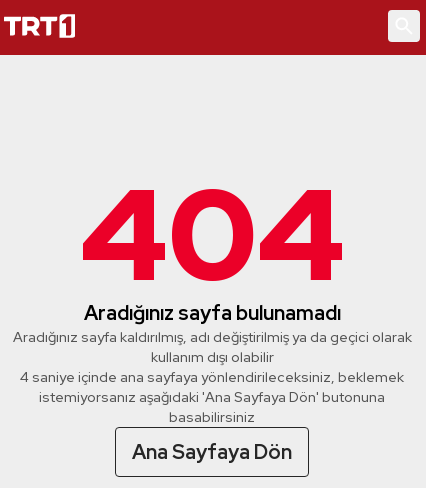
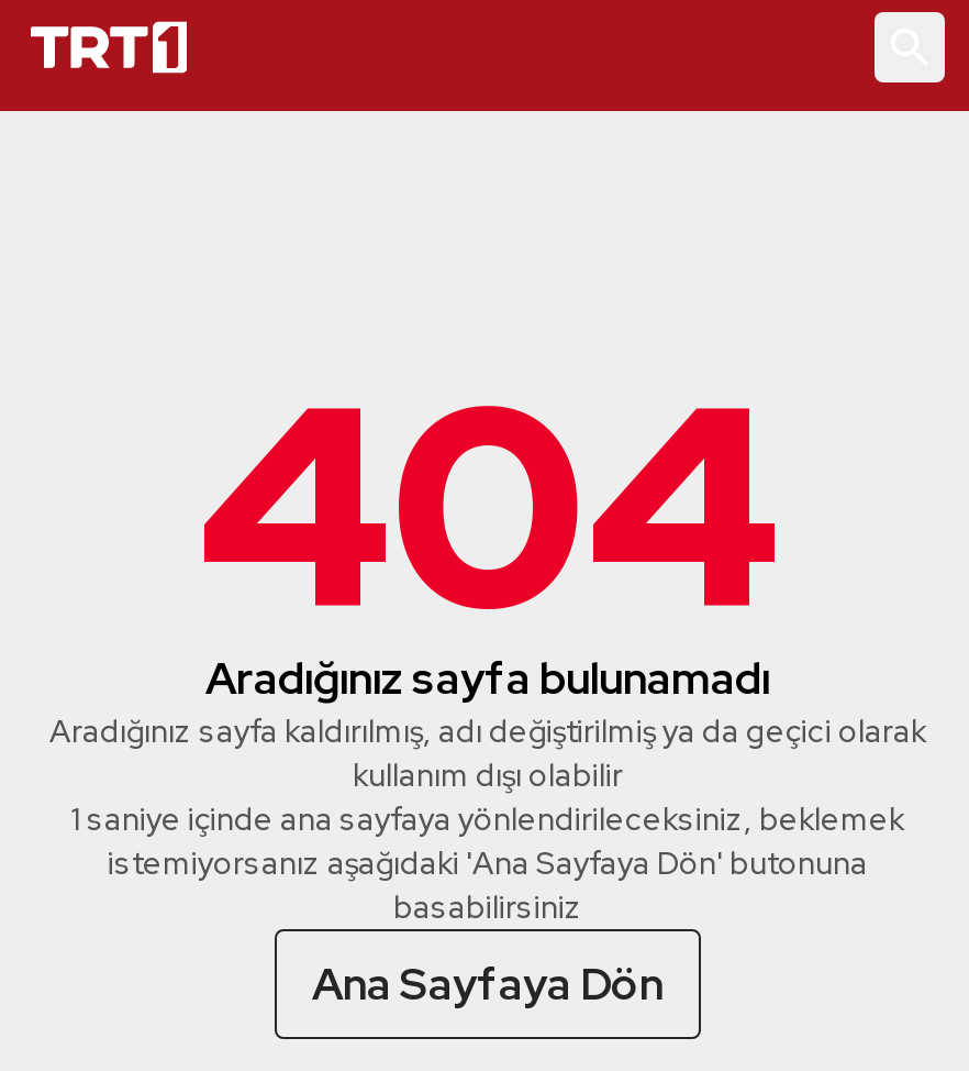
- 4 saniye içinde ana sayfaya yönlendirileceksiniz, beklemek
+ 1 saniye içinde ana sayfaya yönlendirileceksiniz, beklemek
